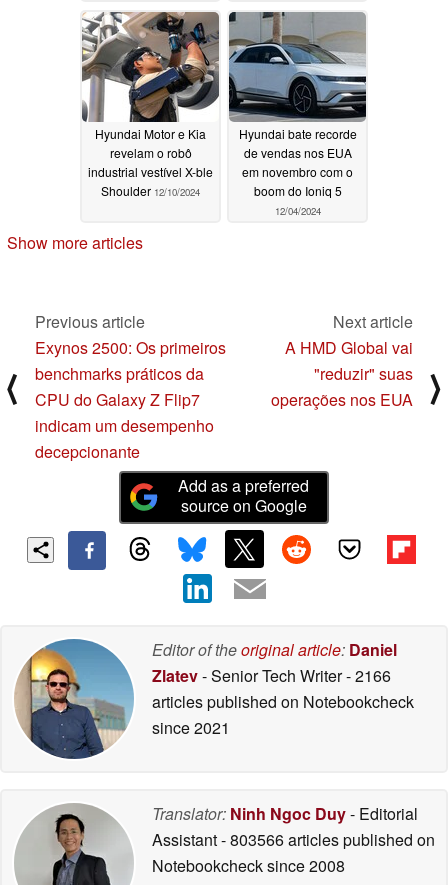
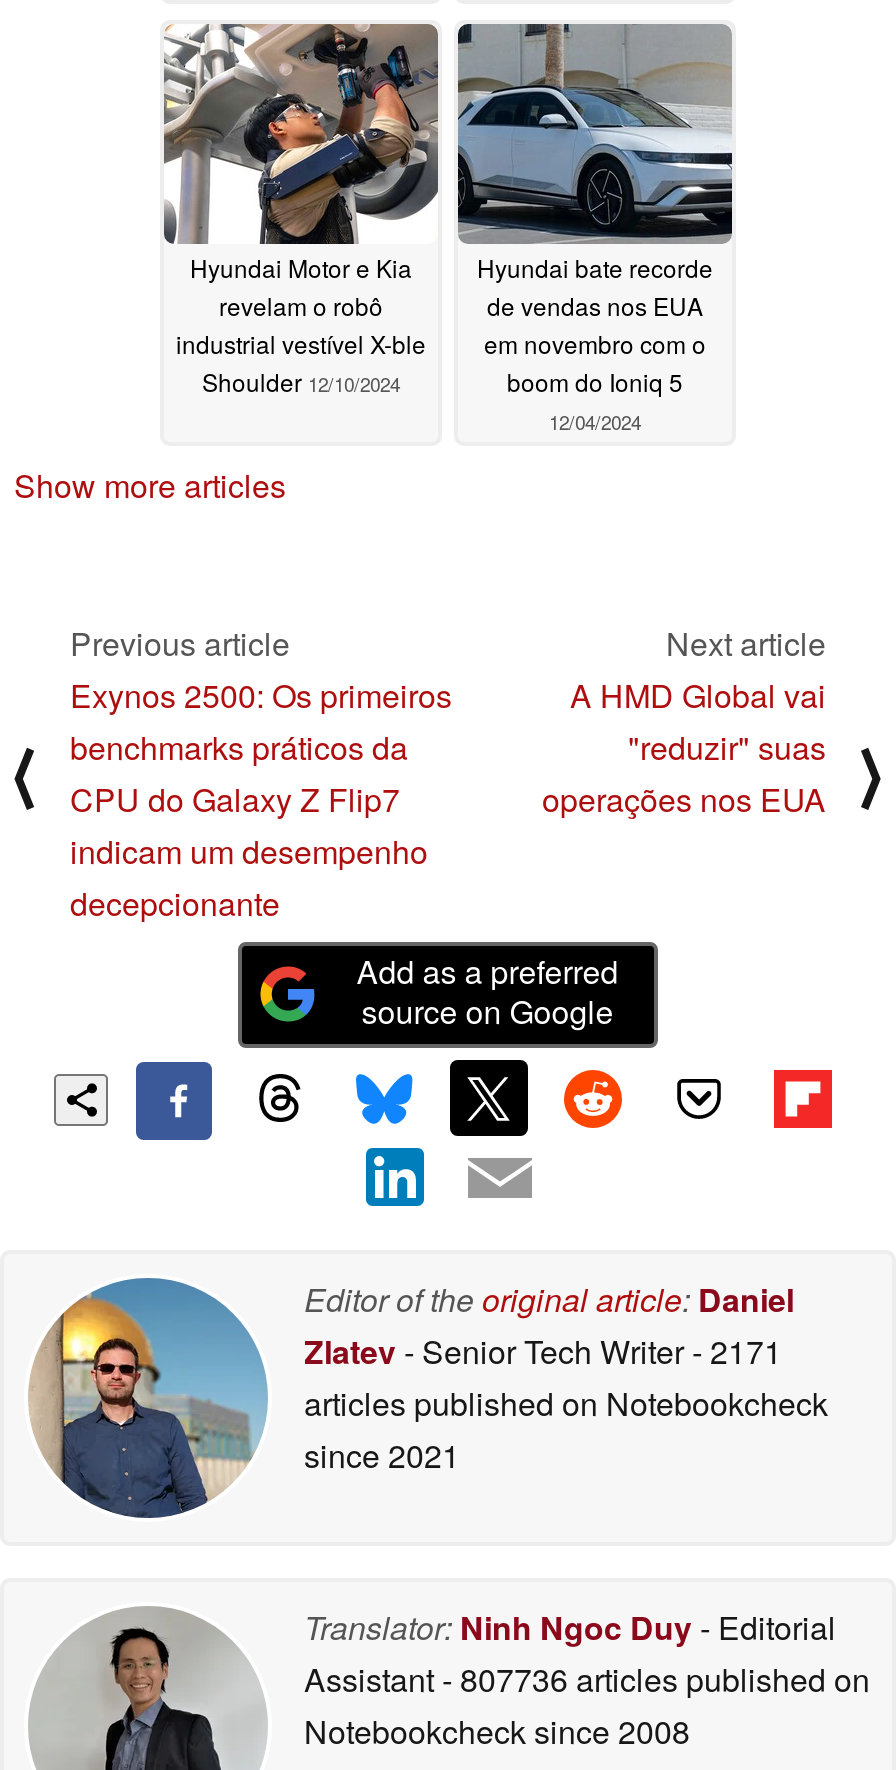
- Zlatev - Senior Tech Writer - 2166
+ Zlatev - Senior Tech Writer - 2171

- Assistant - 803566 articles published on
+ Assistant - 807736 articles published on
